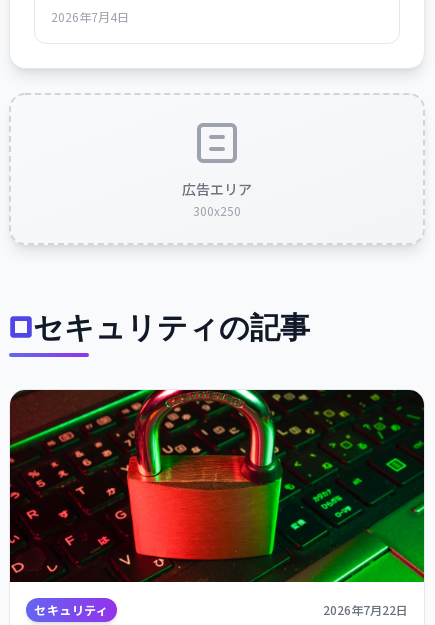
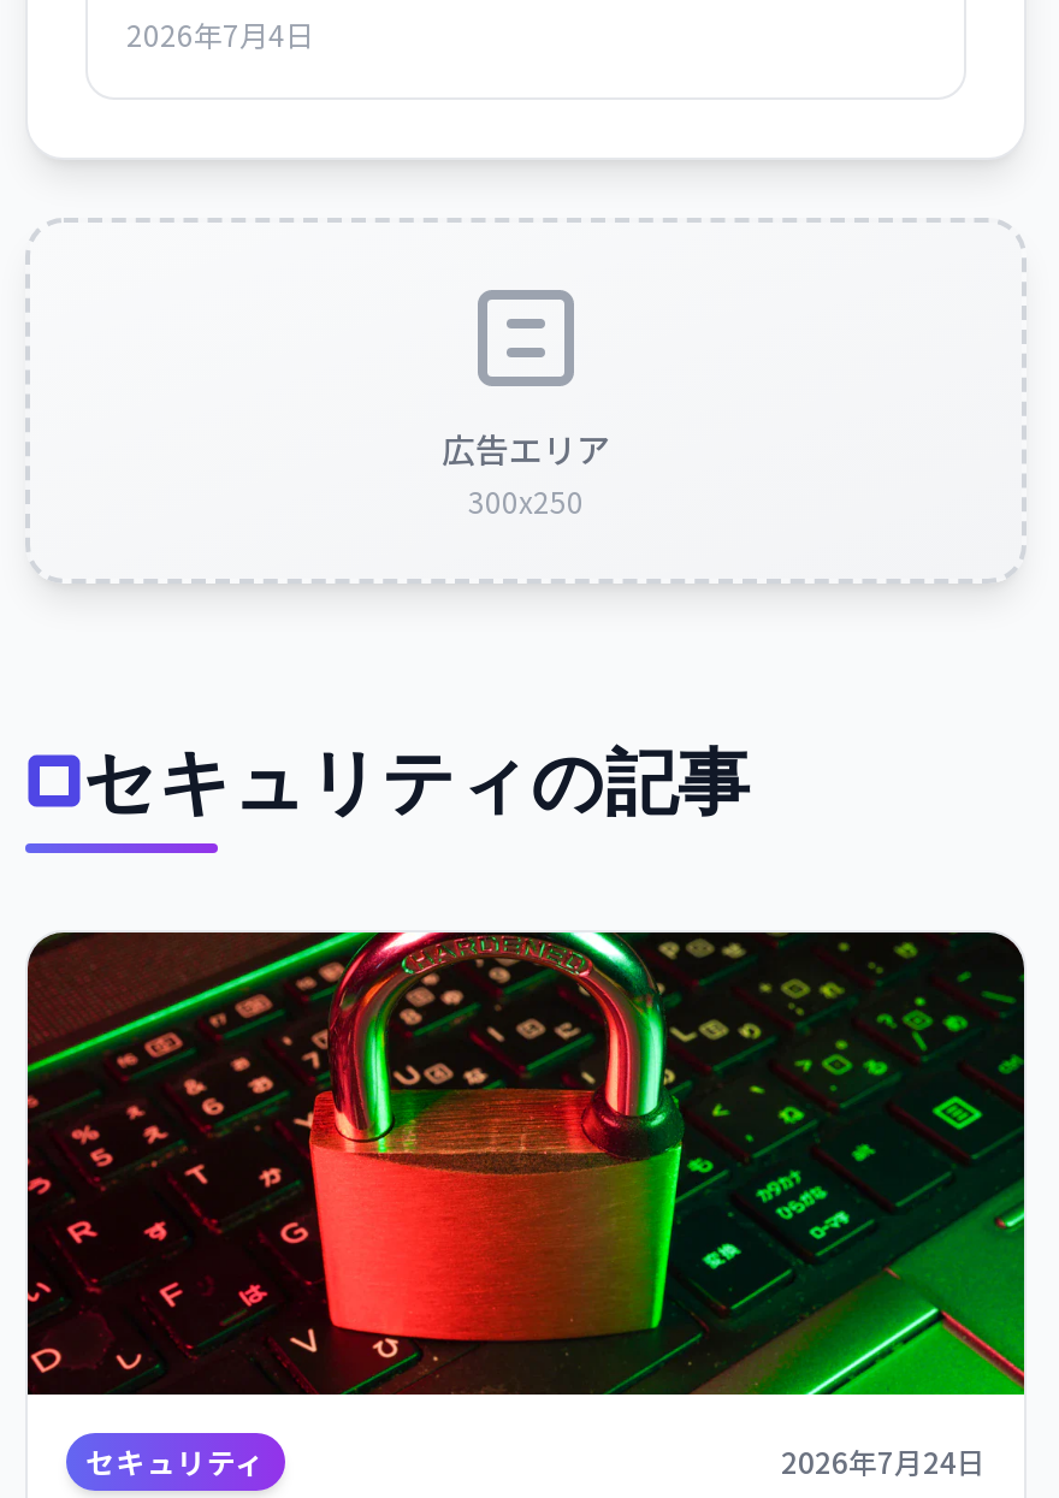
- 2026年7月22日
+ 2026年7月24日
